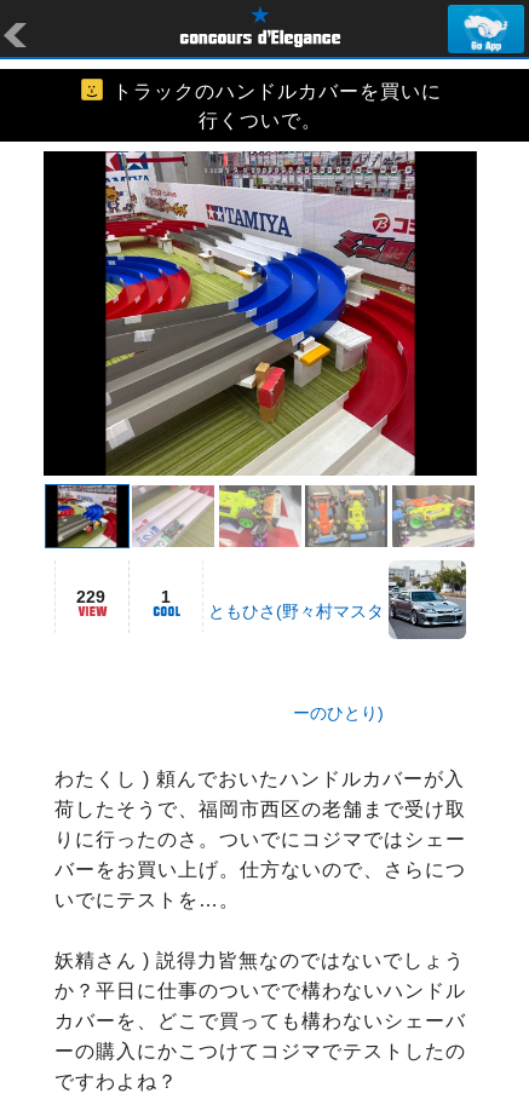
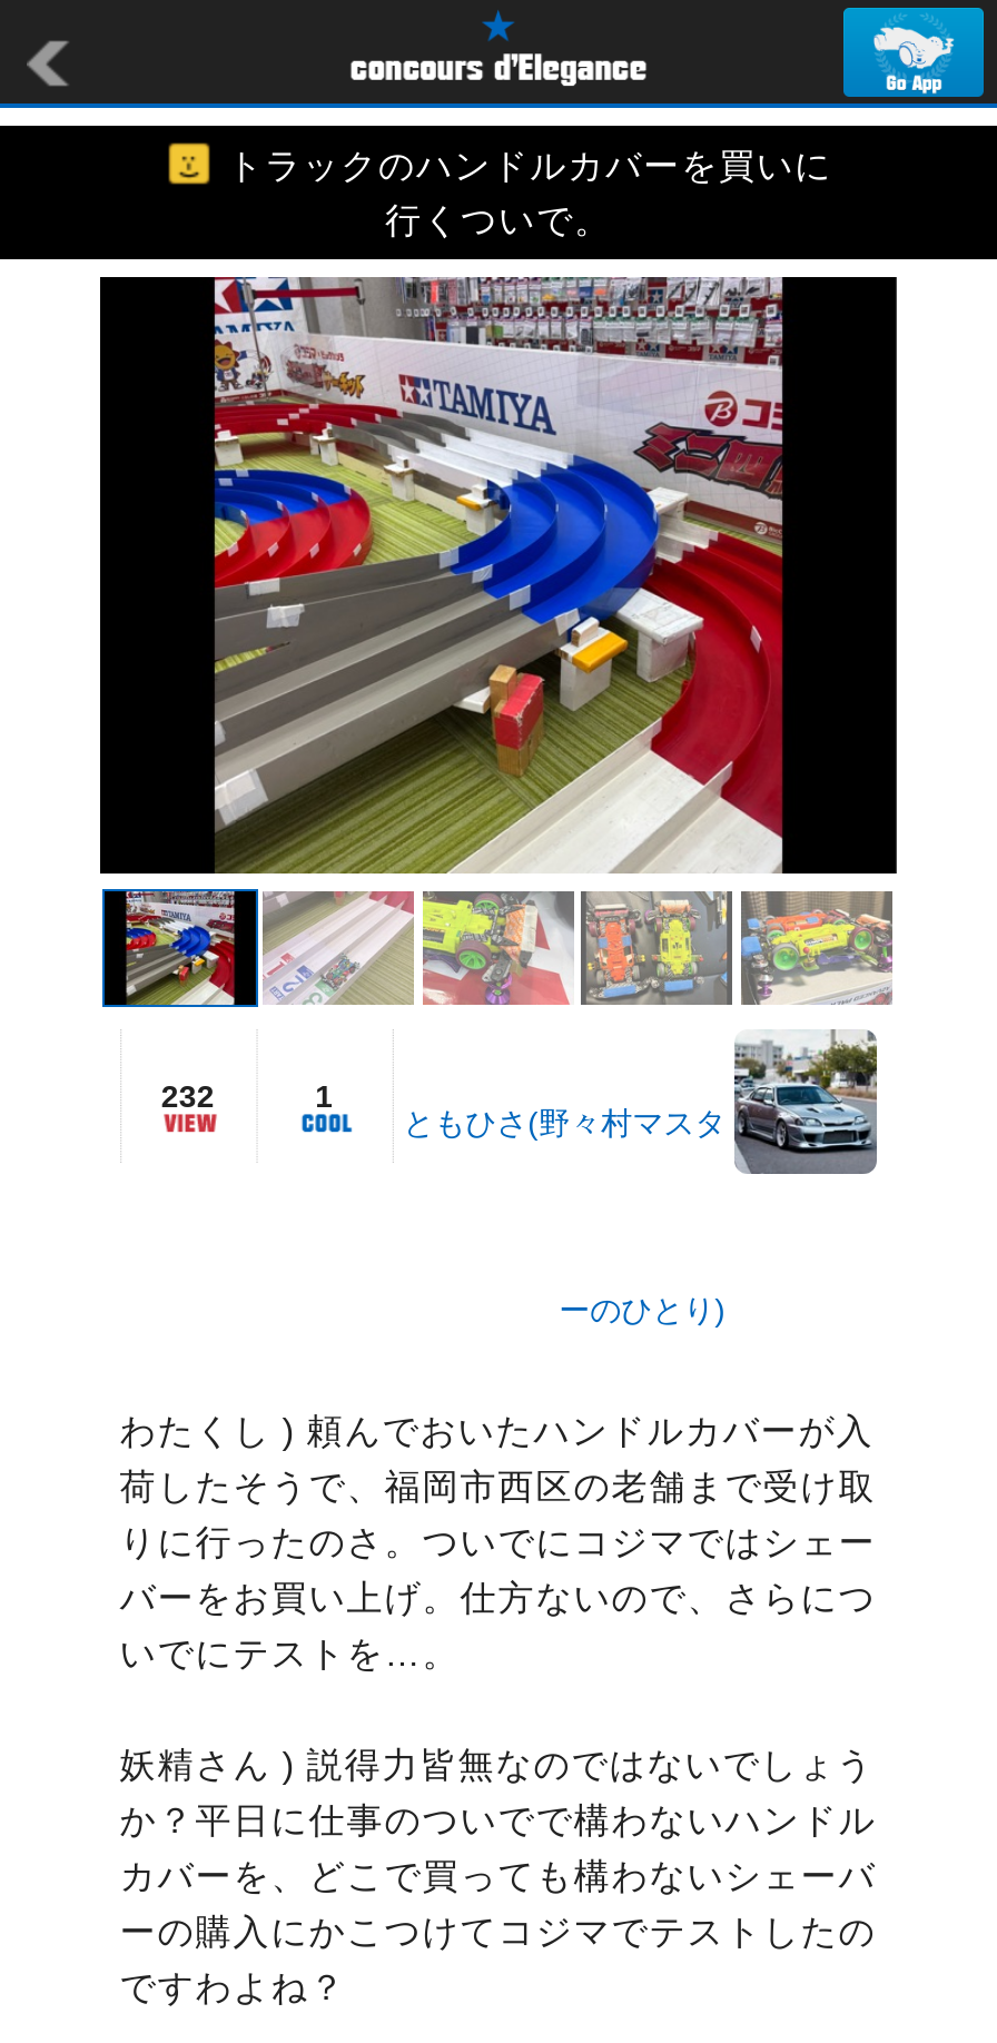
- 229
+ 232
